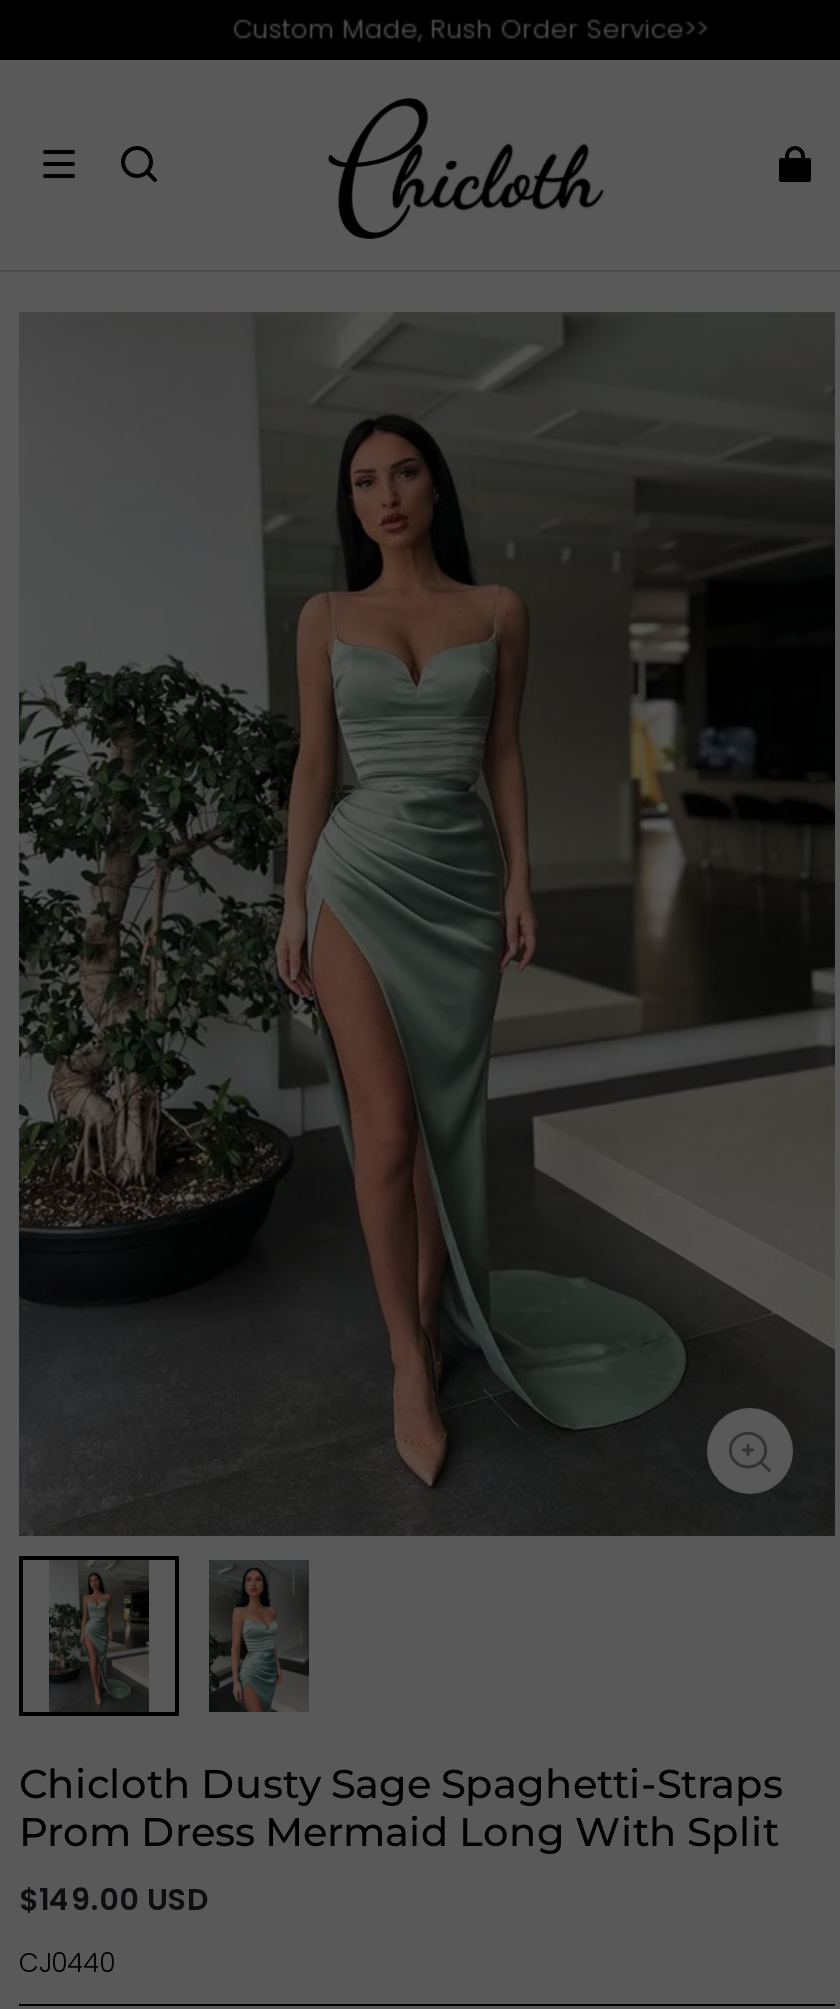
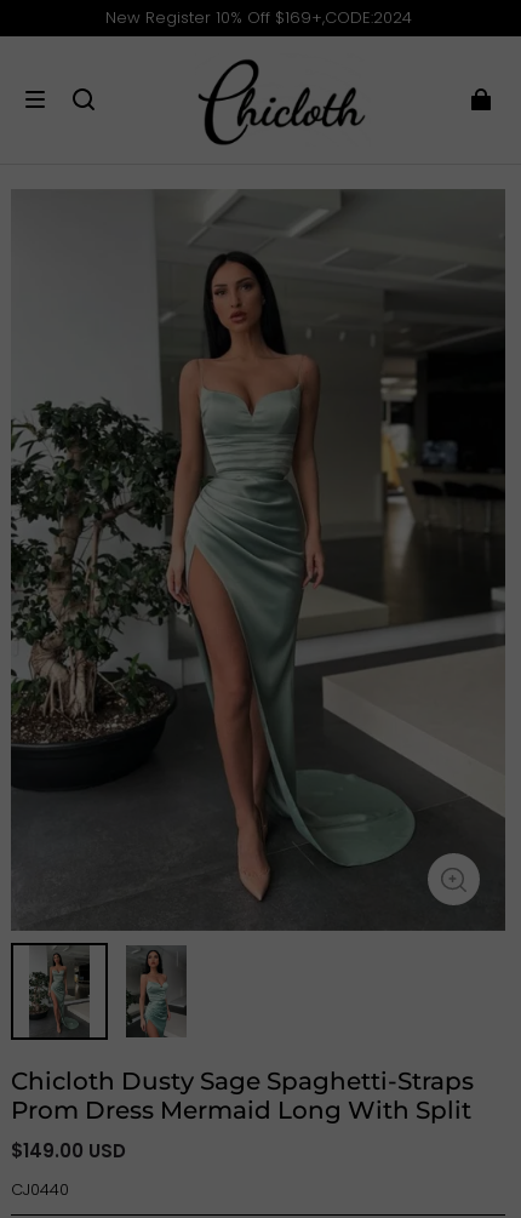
- Custom Made, Rush Order Service>>
+ New Register 10% Off $169+,CODE:2024
